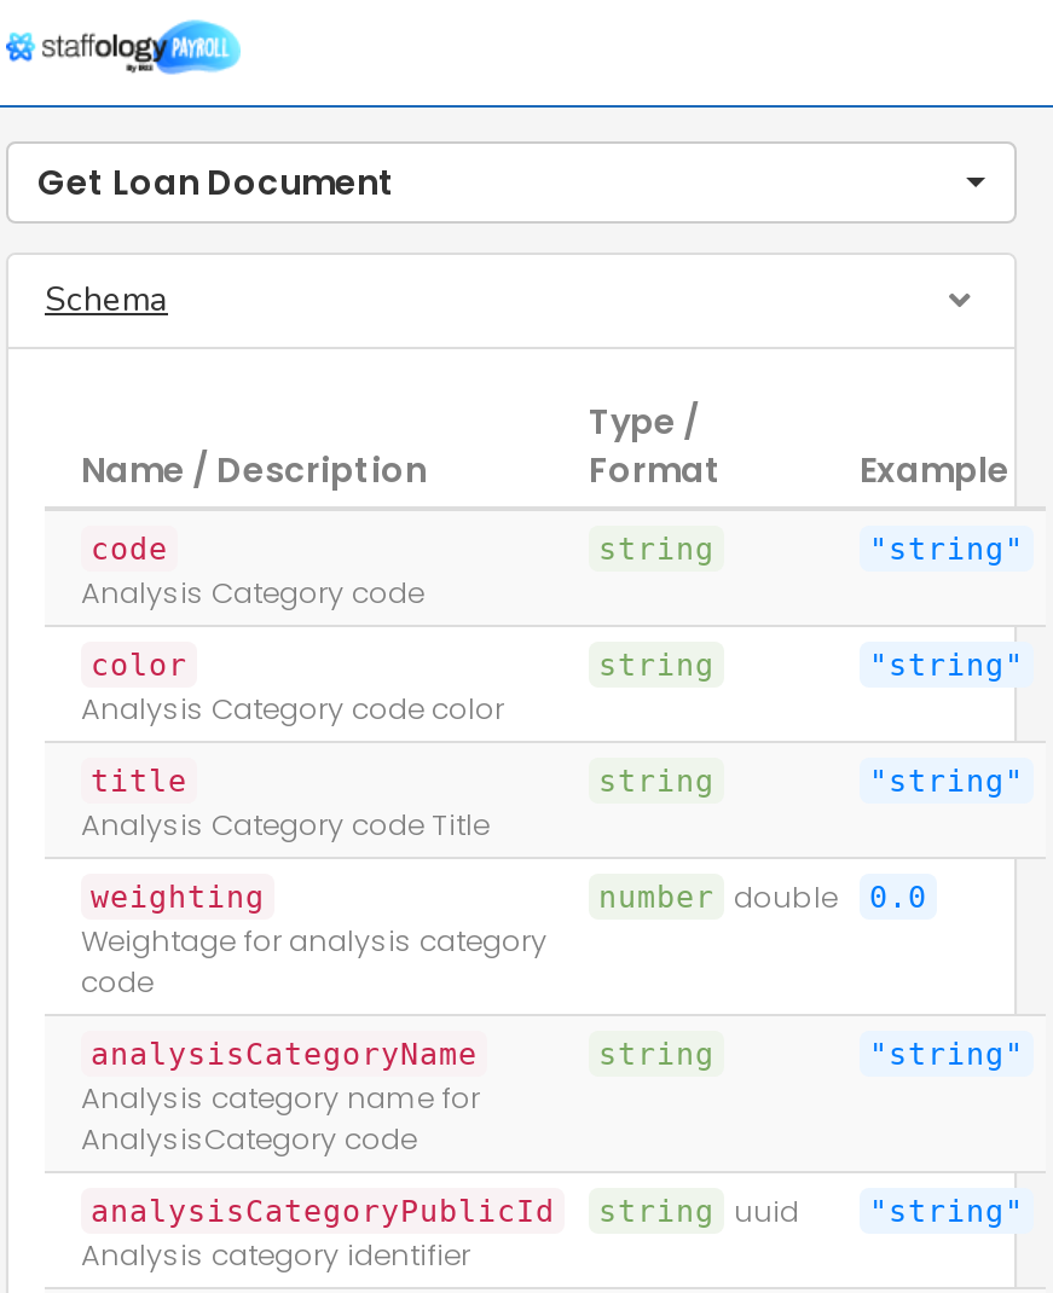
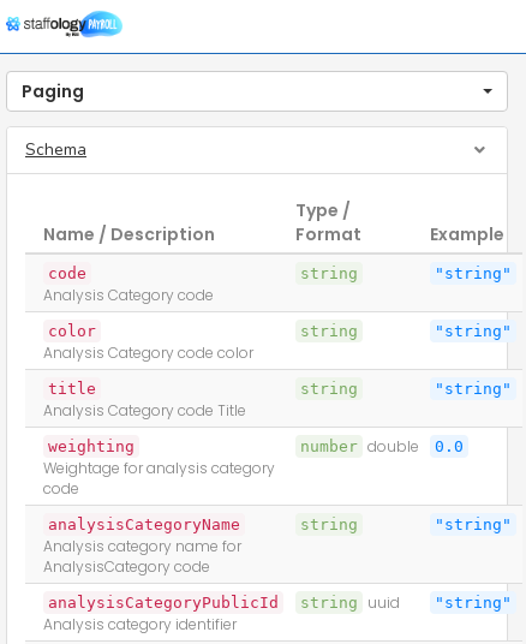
- Get Loan Document
+ Paging
